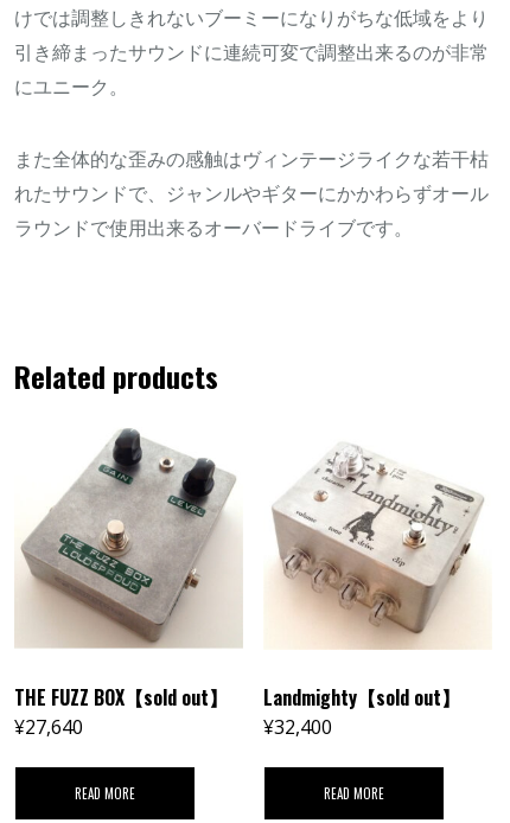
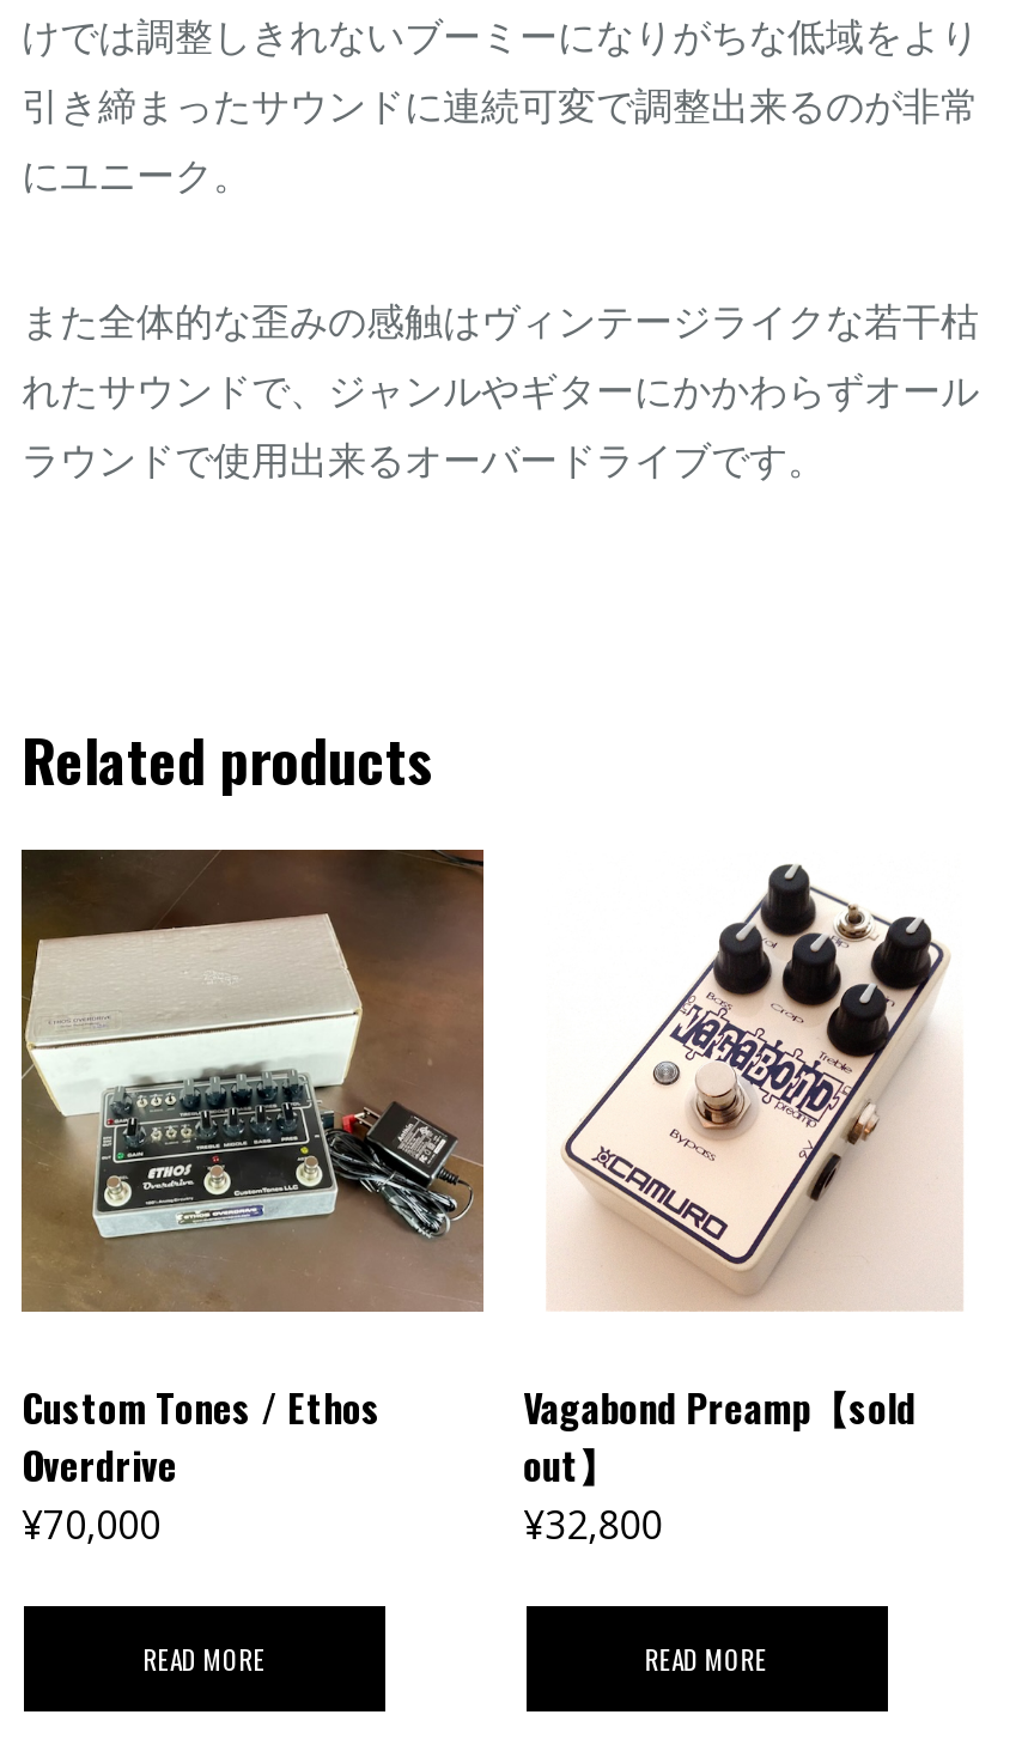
- [image]
- THE FUZZ BOX【sold out】
- ¥27,640
+ [image]
+ Custom Tones / Ethos
+ Overdrive
+ ¥70,000

- [image]
- Landmighty【sold out】
- ¥32,400
+ [image]
+ Vagabond Preamp【sold
+ out】
+ ¥32,800
